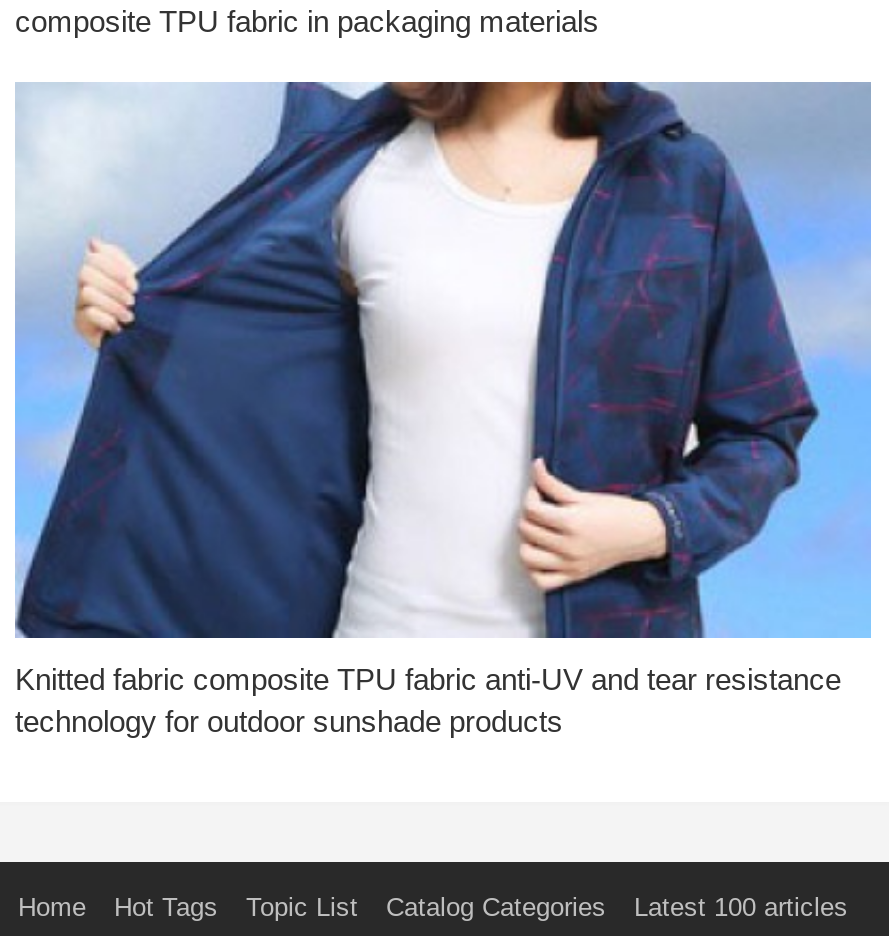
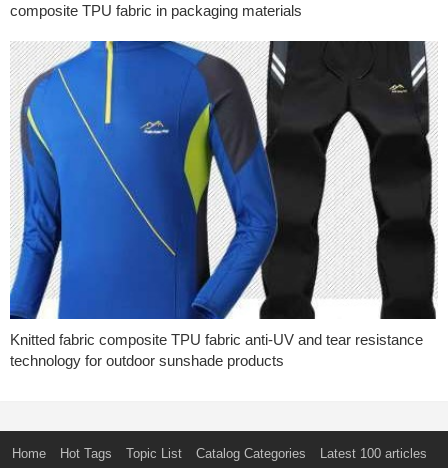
- [image]
+ [image]
